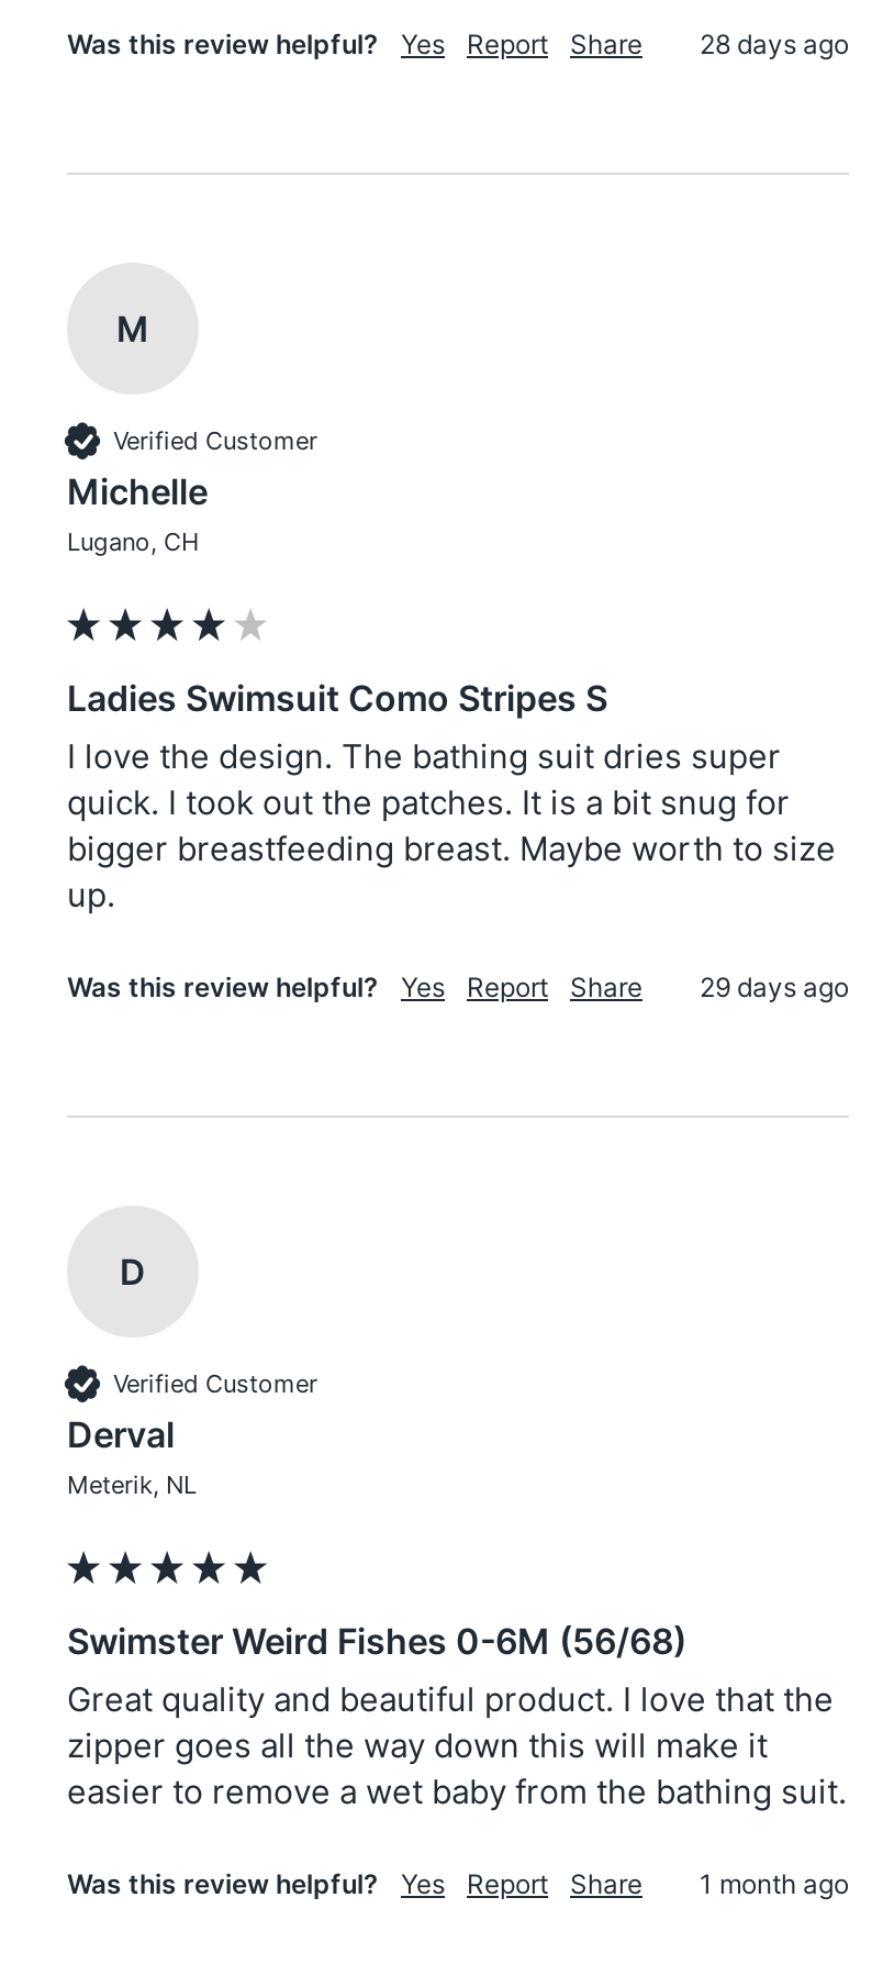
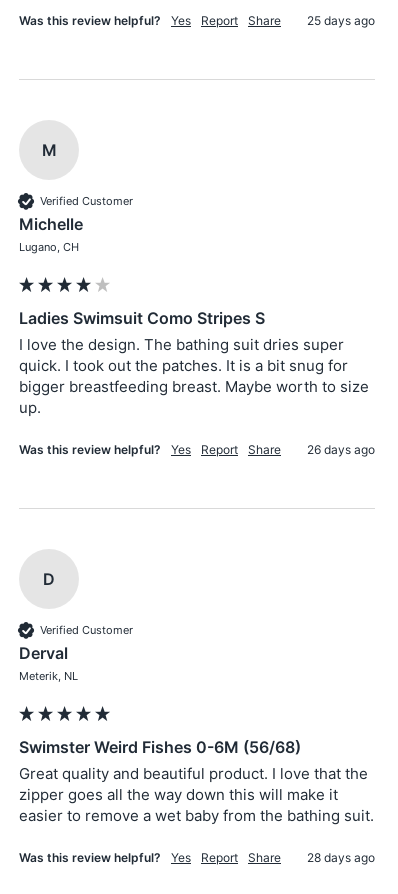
- Was this review helpful? Yes Report Share 28 days ago
+ Was this review helpful? Yes Report Share 25 days ago

- Was this review helpful? Yes Report Share 29 days ago
+ Was this review helpful? Yes Report Share 26 days ago

- Was this review helpful? Yes Report Share 1 month ago
+ Was this review helpful? Yes Report Share 28 days ago
